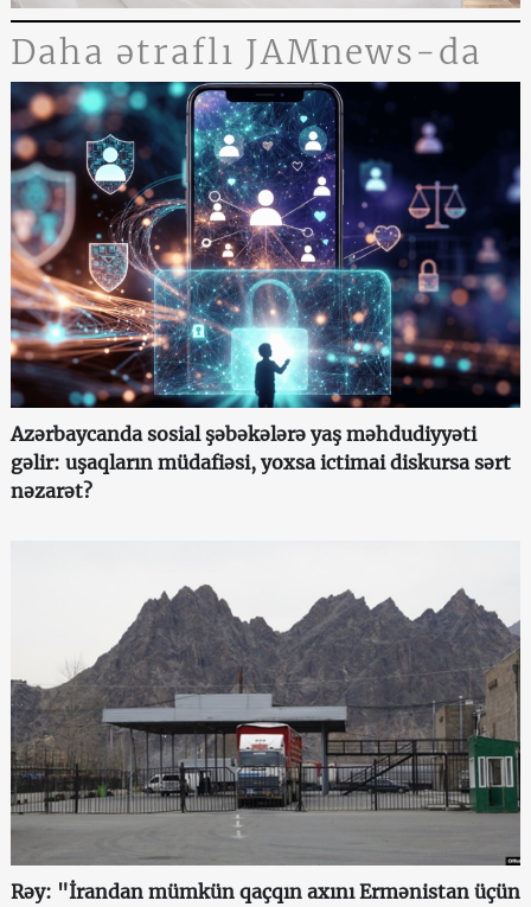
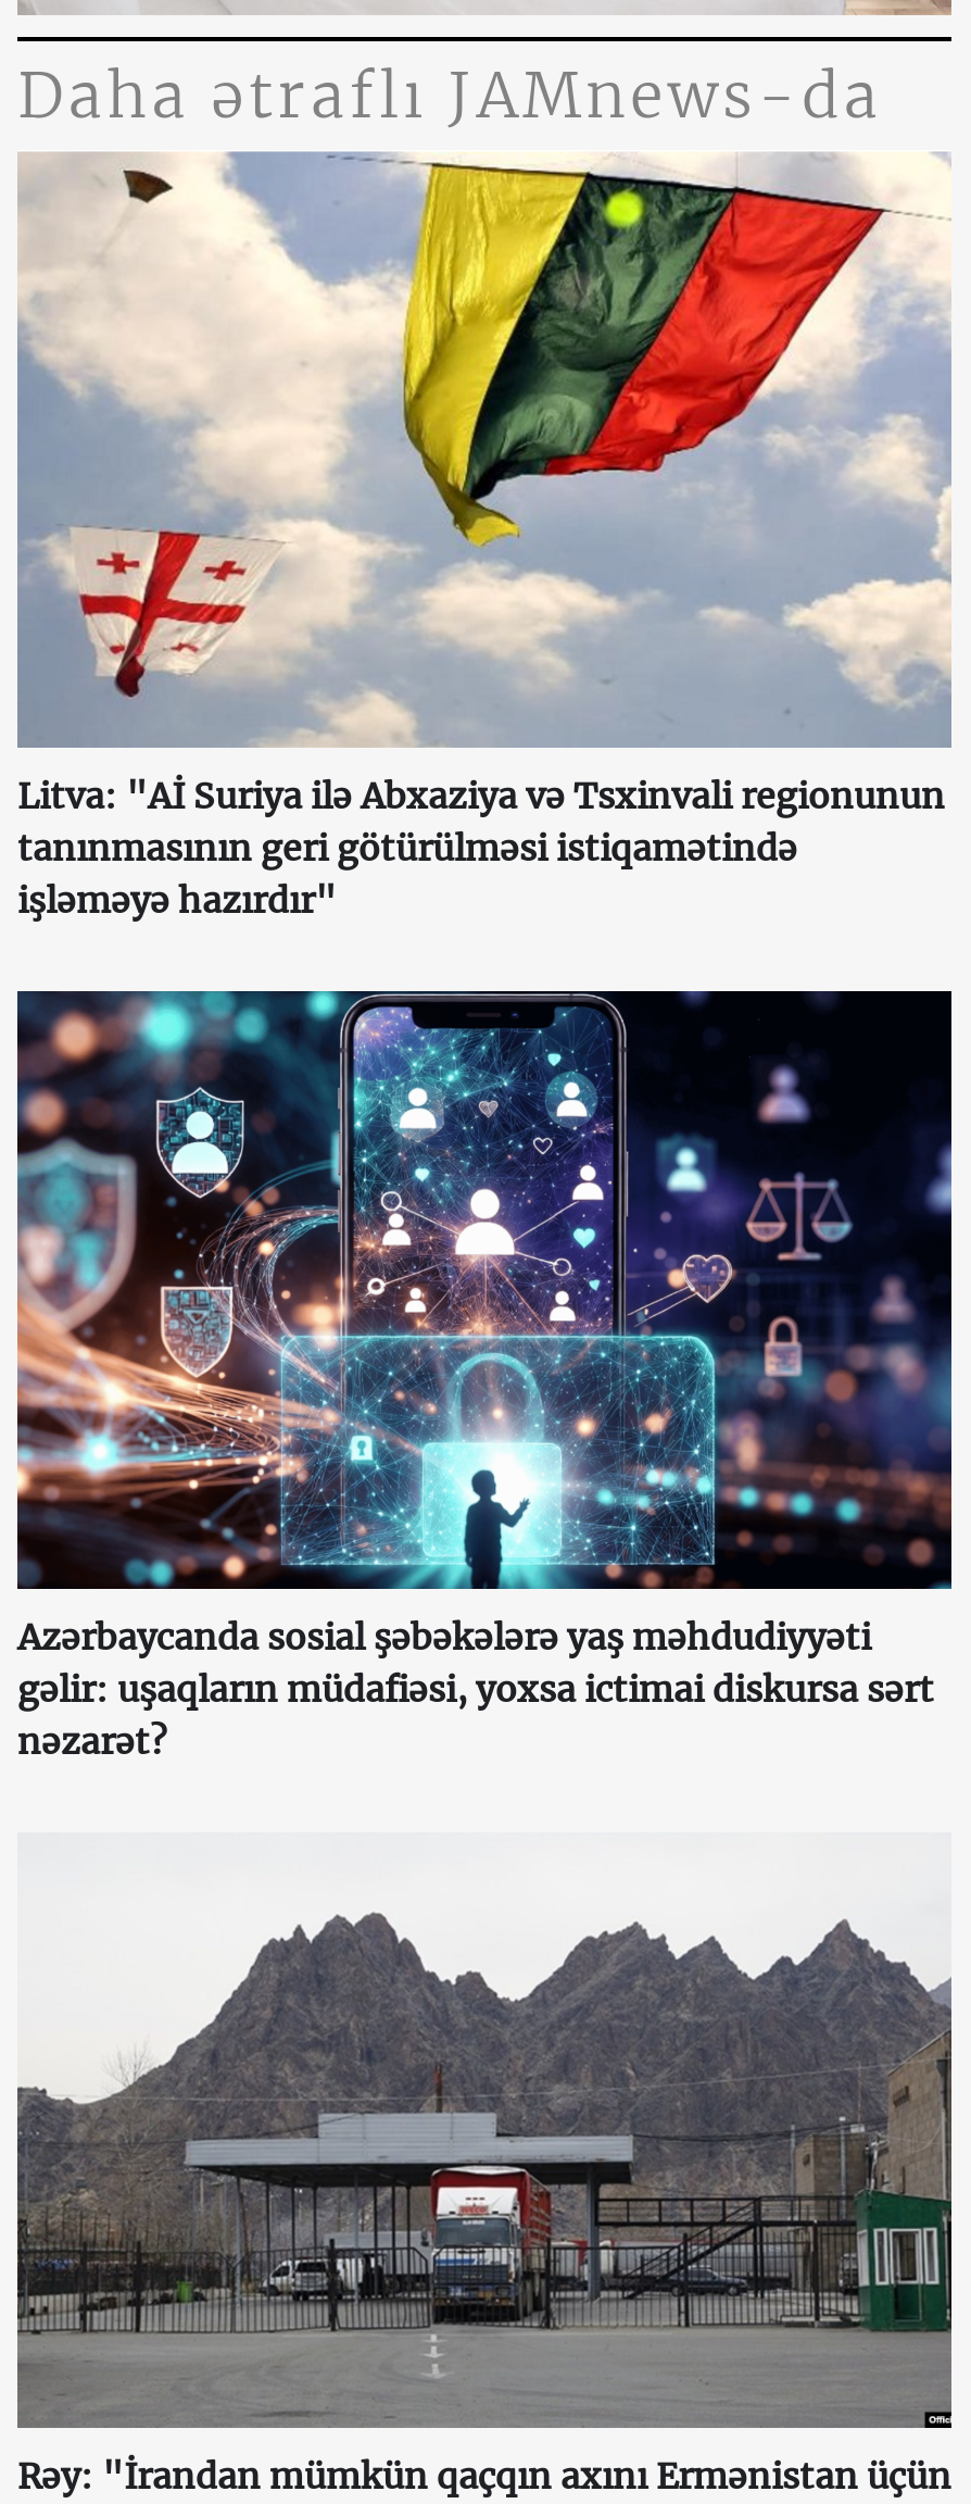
+ [image]
+ Litva: "Aİ Suriya ilə Abxaziya və Tsxinvali regionunun
+ tanınmasının geri götürülməsi istiqamətində
+ işləməyə hazırdır"
